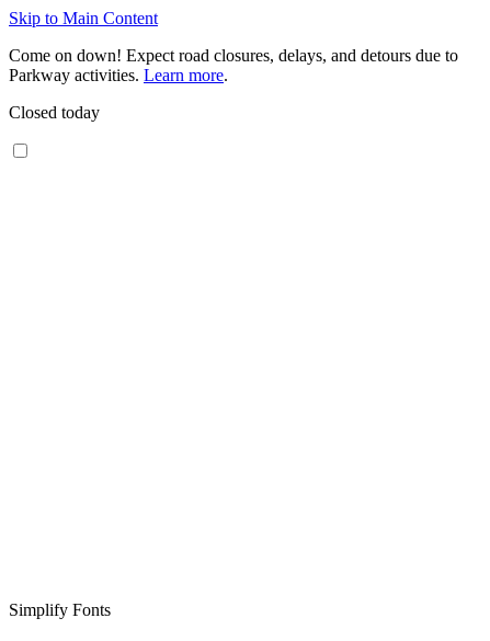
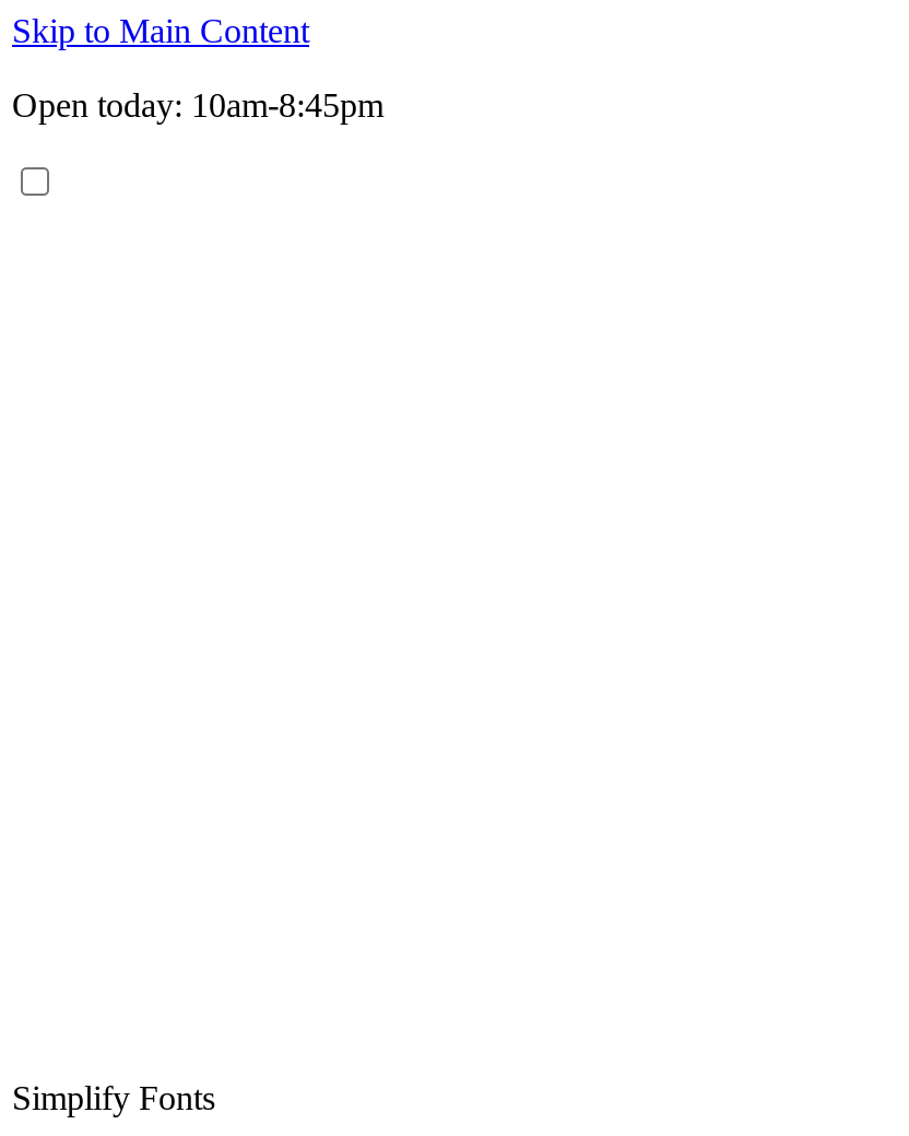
- Come on down! Expect road closures, delays, and detours due to
- Parkway activities. Learn more.
- Closed today
+ Open today: 10am-8:45pm
